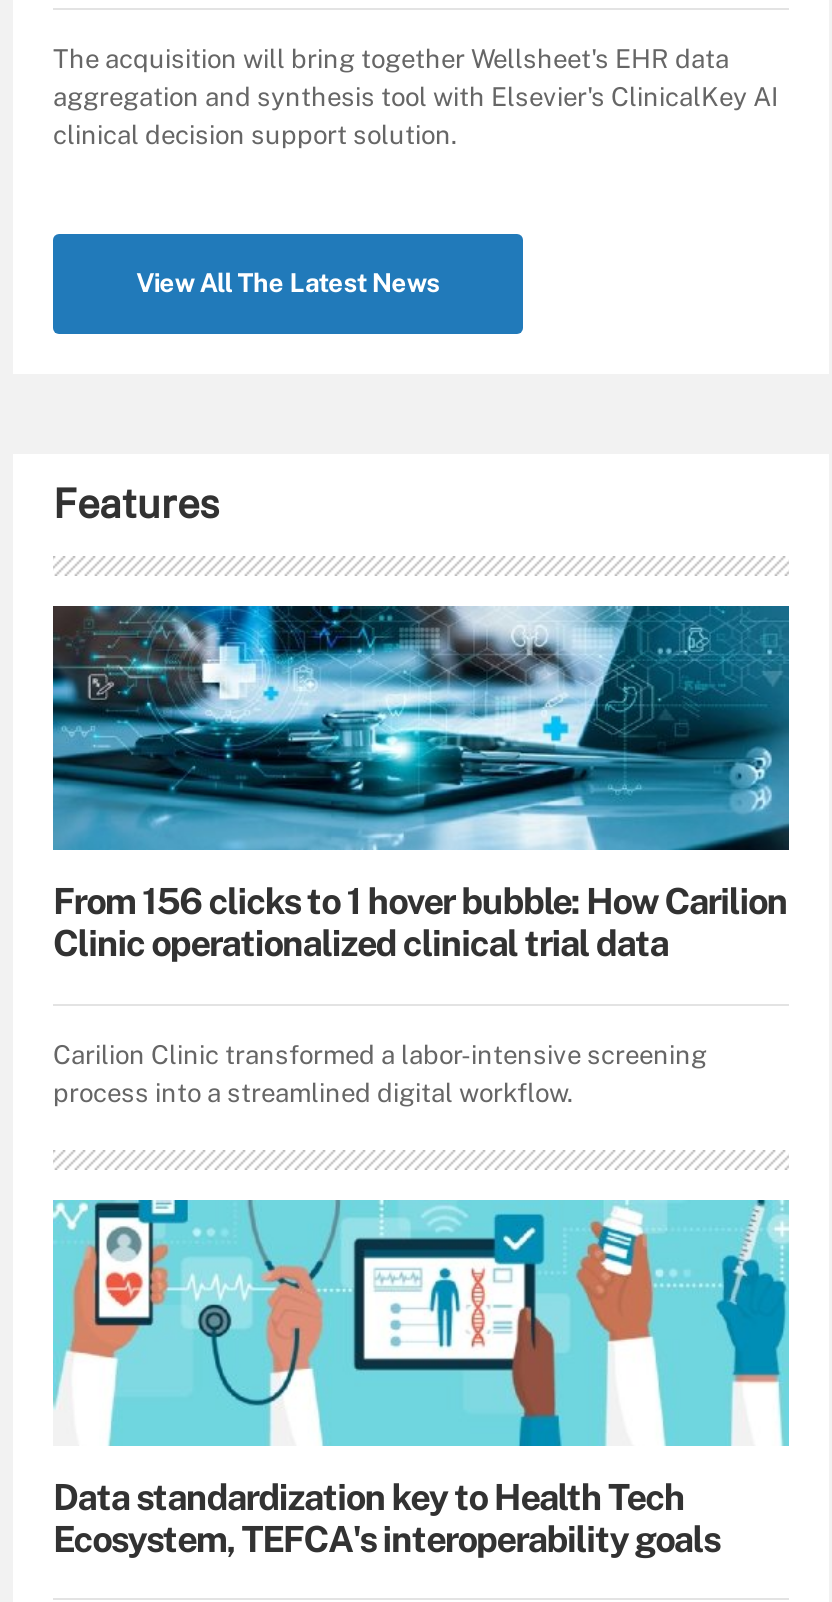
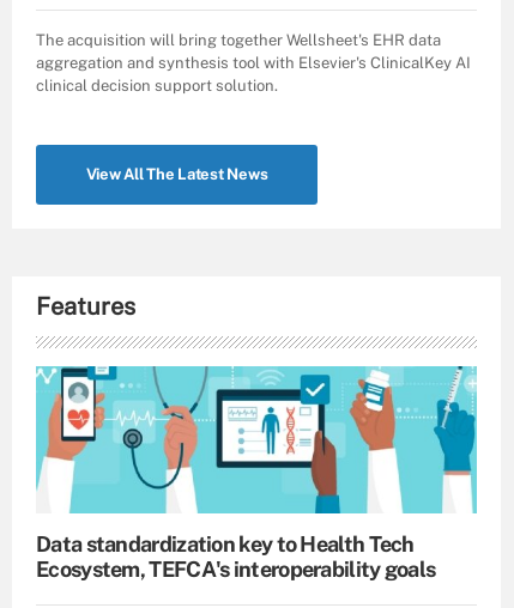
- [image]
- From 156 clicks to 1 hover bubble: How Carilion
- Clinic operationalized clinical trial data
- Carilion Clinic transformed a labor-intensive screening
- process into a streamlined digital workflow.
